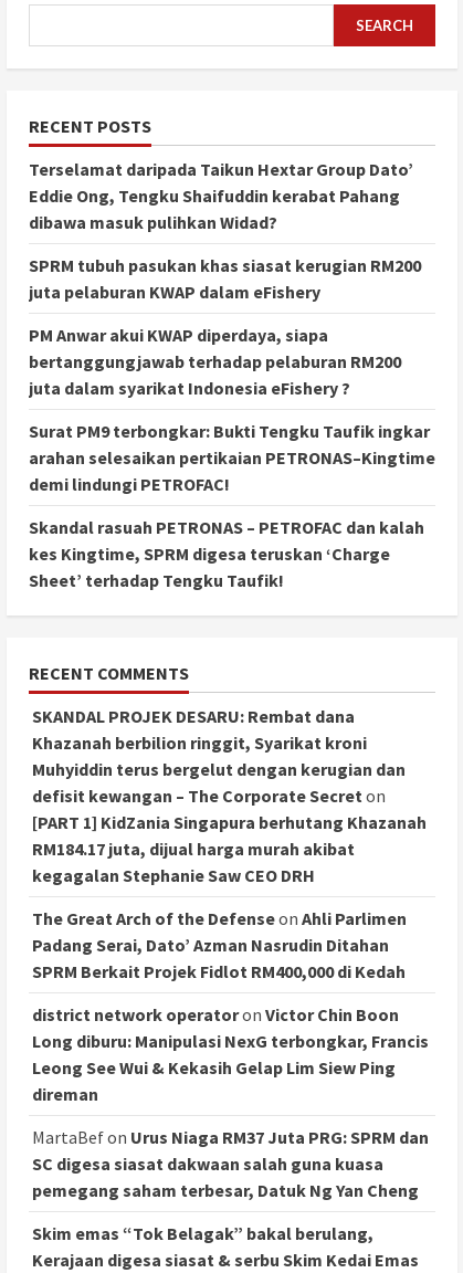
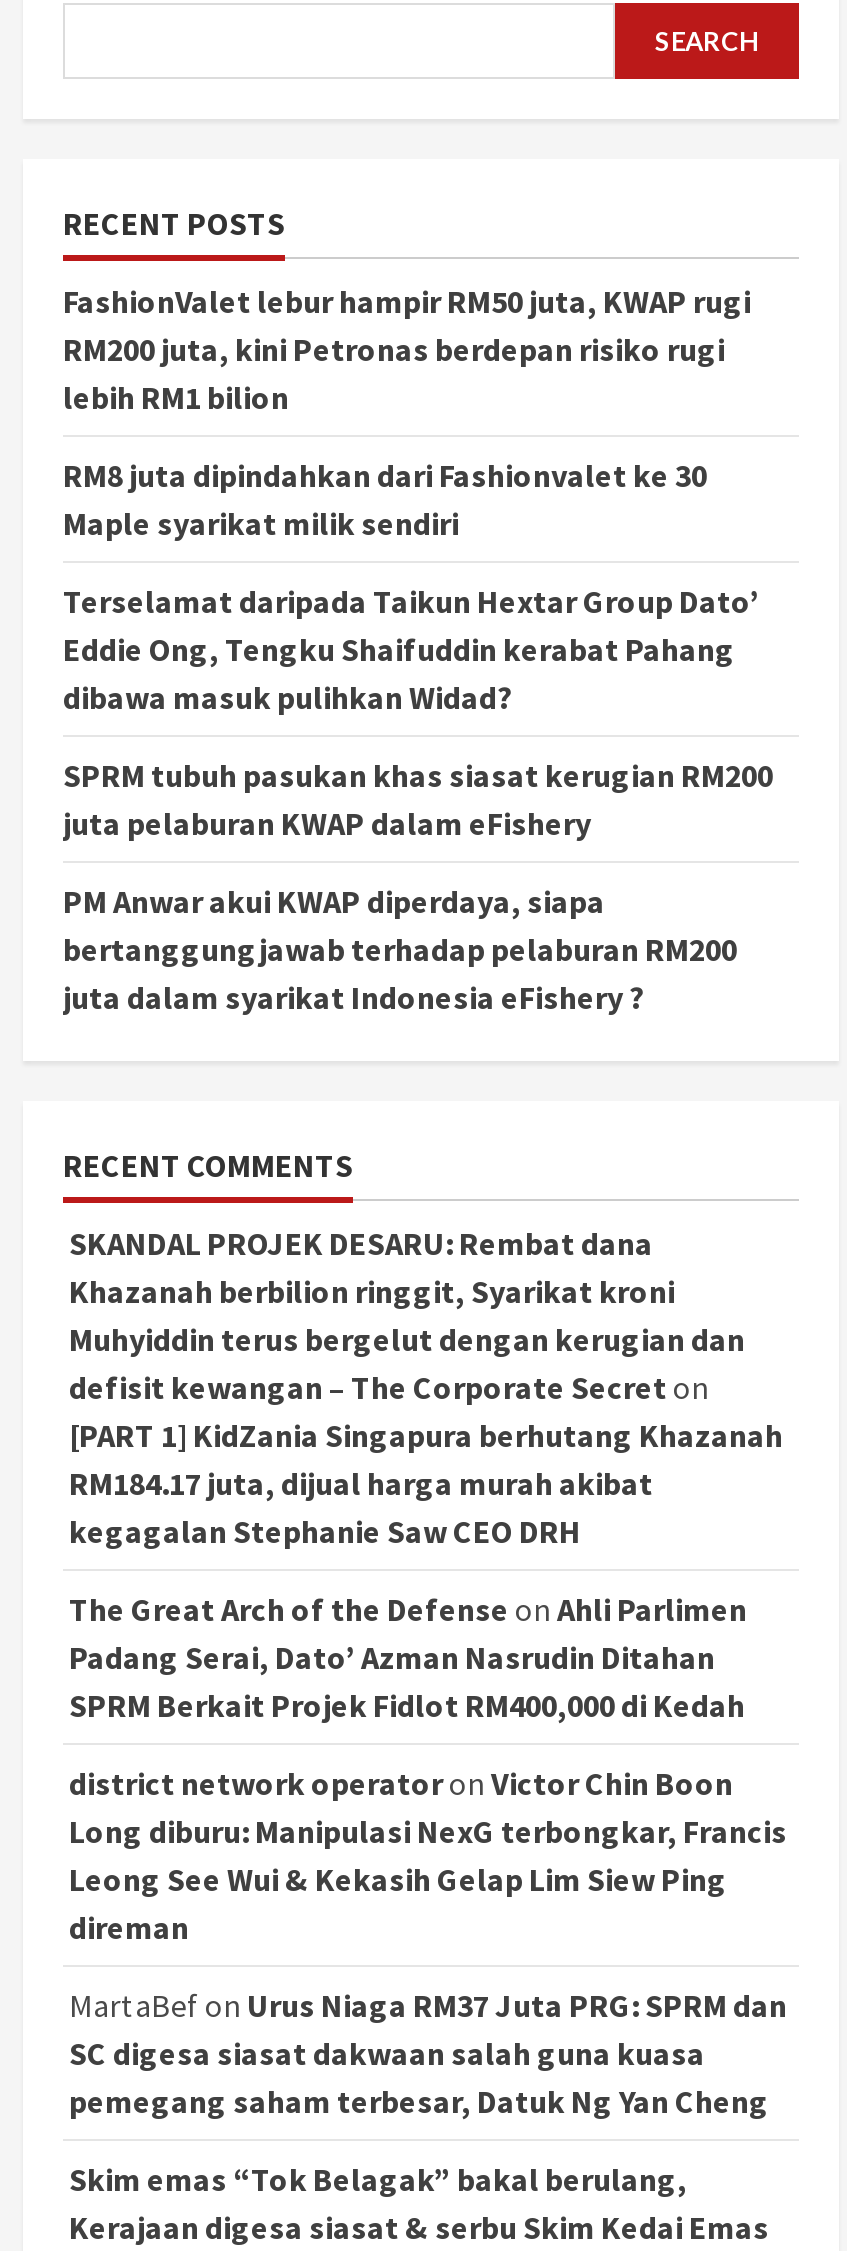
+ FashionValet lebur hampir RM50 juta, KWAP rugi
+ RM200 juta, kini Petronas berdepan risiko rugi
+ lebih RM1 bilion
+ RM8 juta dipindahkan dari Fashionvalet ke 30
+ Maple syarikat milik sendiri

moved down: Terselamat daripada Taikun Hextar Group Dato’ | Eddie Ong, Tengku Shaifuddin kerabat Pahang | dibawa masuk pulihkan Widad? | SPRM tubuh pasukan khas siasat kerugian RM200 | juta pelaburan KWAP dalam eFishery | PM Anwar akui KWAP diperdaya, siapa | bertanggungjawab terhadap pelaburan RM200 | juta dalam syarikat Indonesia eFishery ?

- Surat PM9 terbongkar: Bukti Tengku Taufik ingkar
- arahan selesaikan pertikaian PETRONAS–Kingtime
- demi lindungi PETROFAC!
- Skandal rasuah PETRONAS – PETROFAC dan kalah
- kes Kingtime, SPRM digesa teruskan ‘Charge
- Sheet’ terhadap Tengku Taufik!
